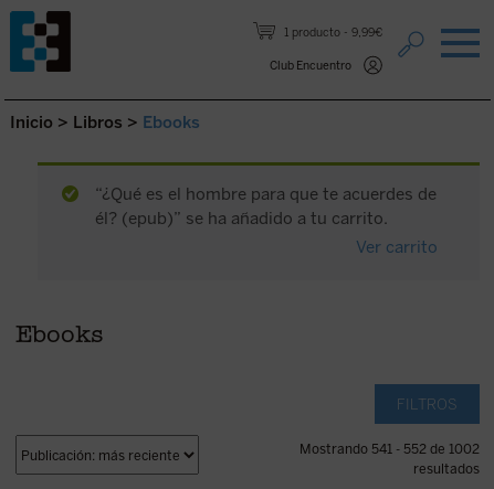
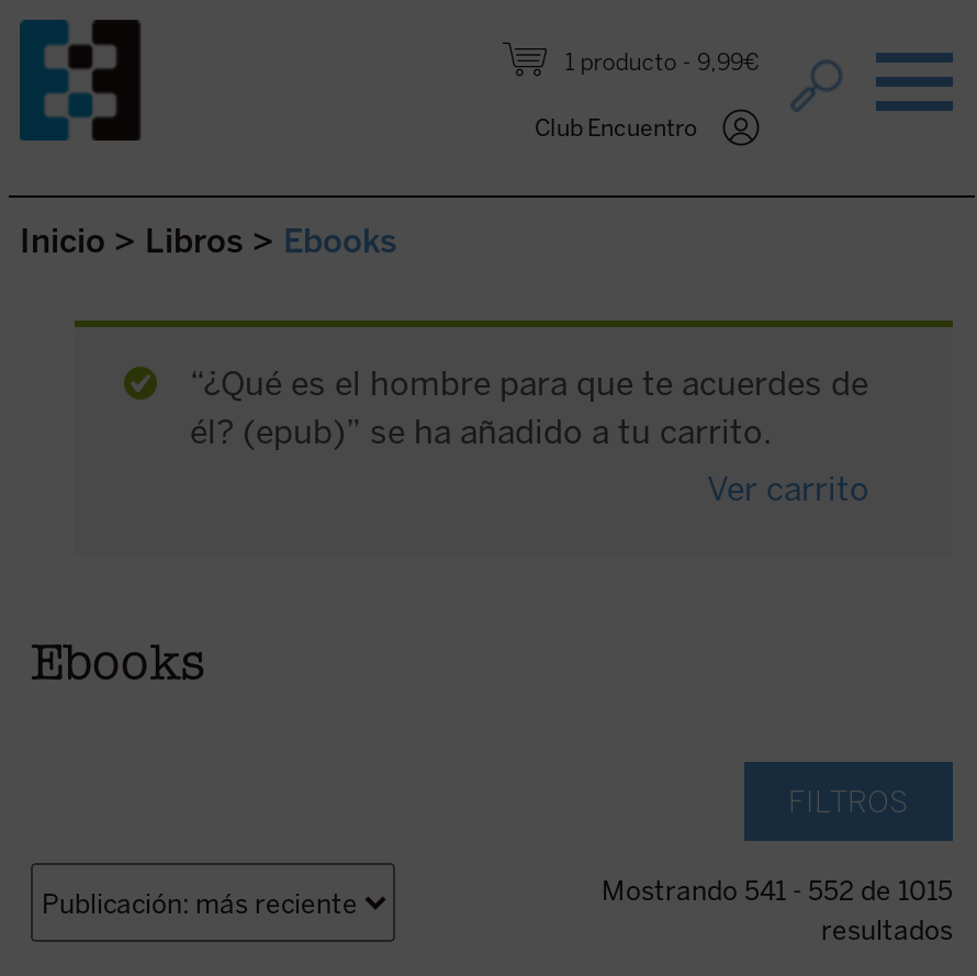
- Mostrando 541 - 552 de 1002
+ Mostrando 541 - 552 de 1015
